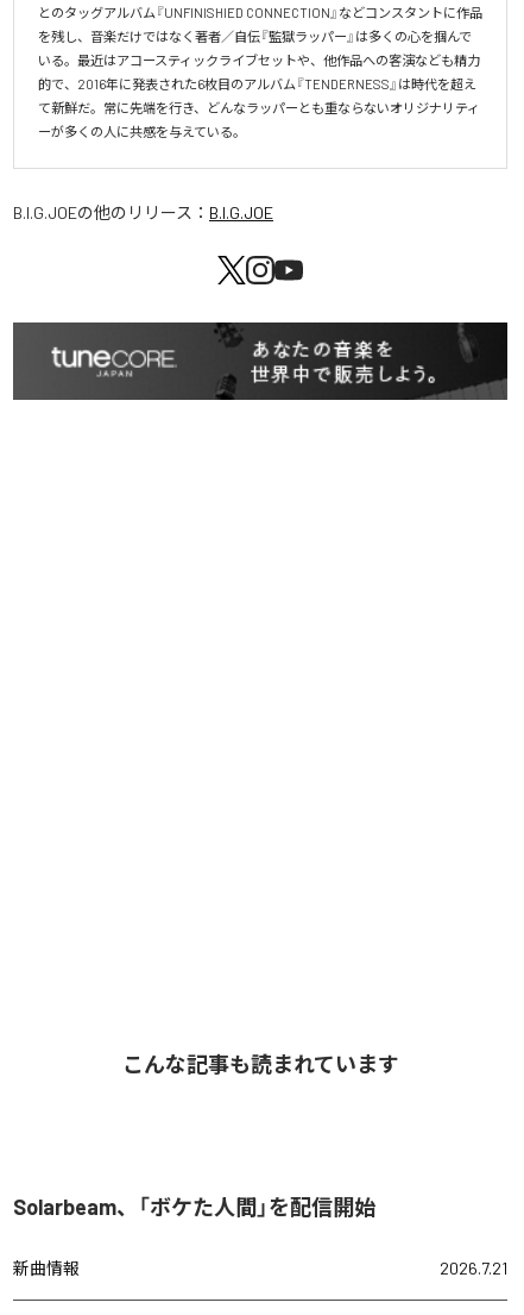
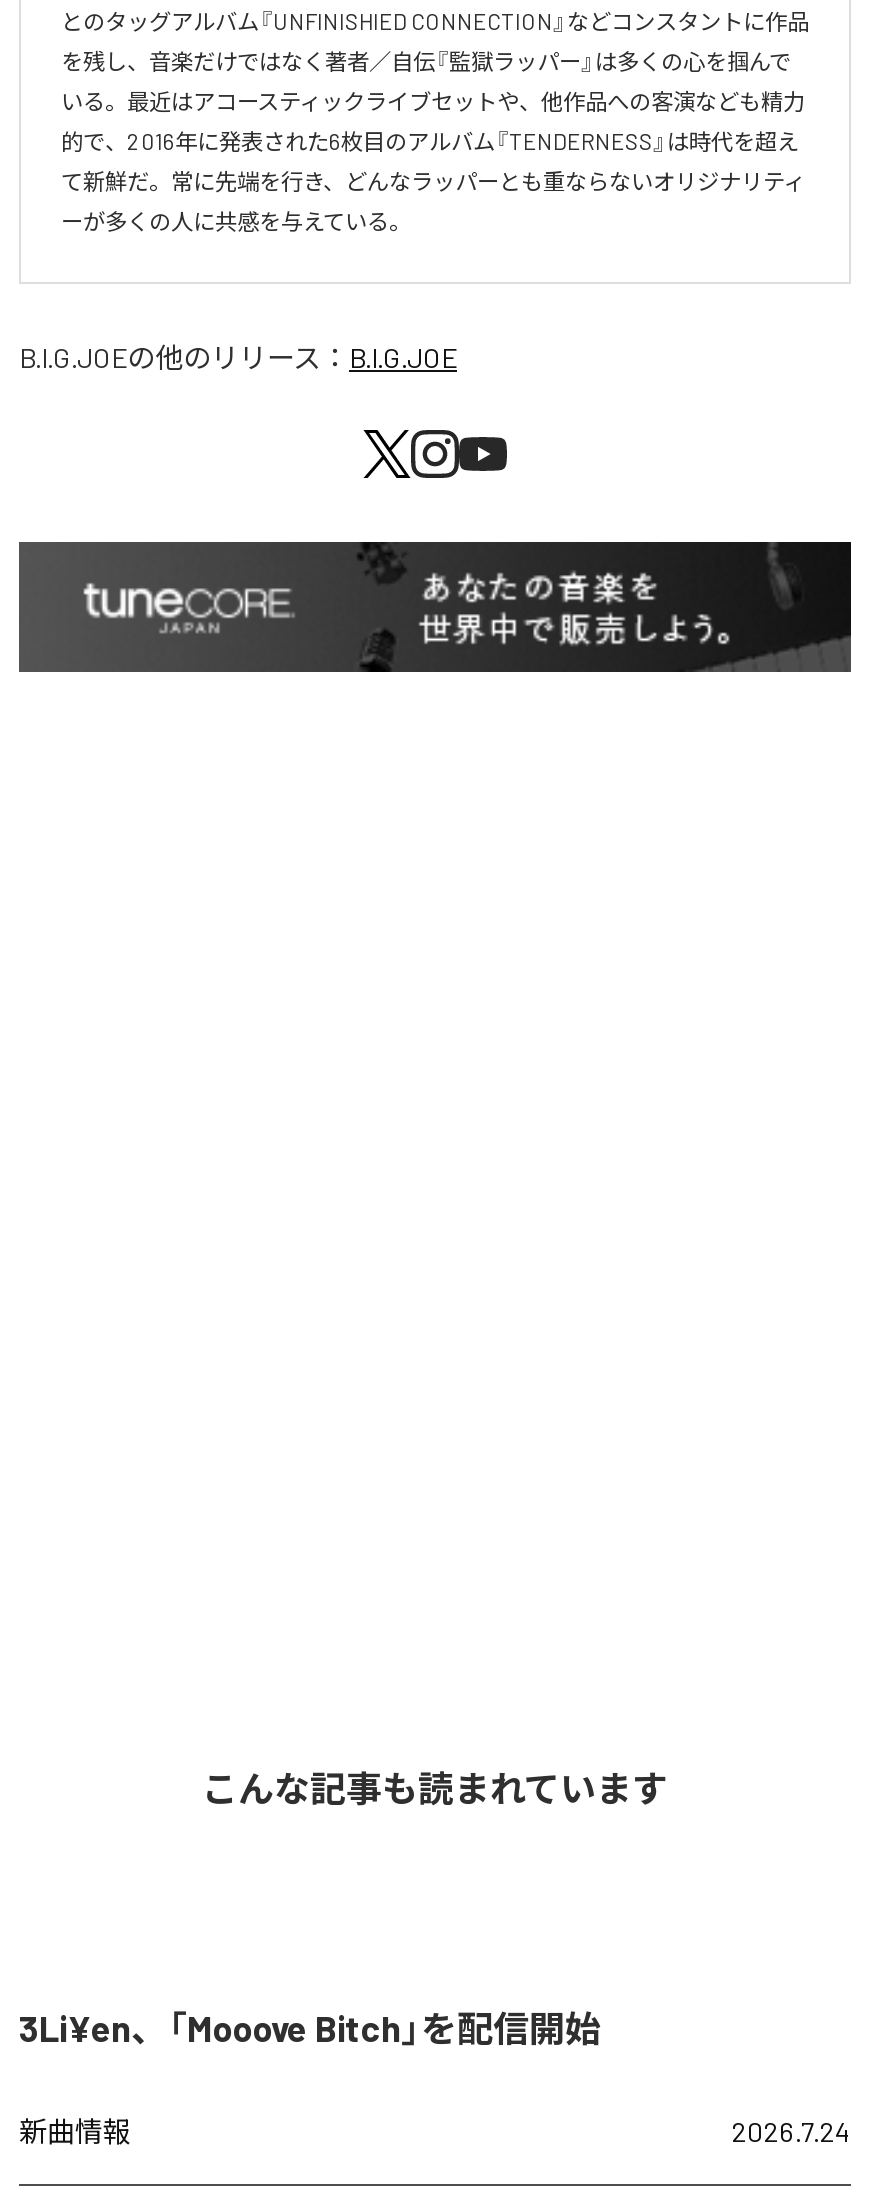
- Solarbeam、「ボケた人間」を配信開始
+ 3Li¥en、「Mooove Bitch」を配信開始

- 2026.7.21
+ 2026.7.24
